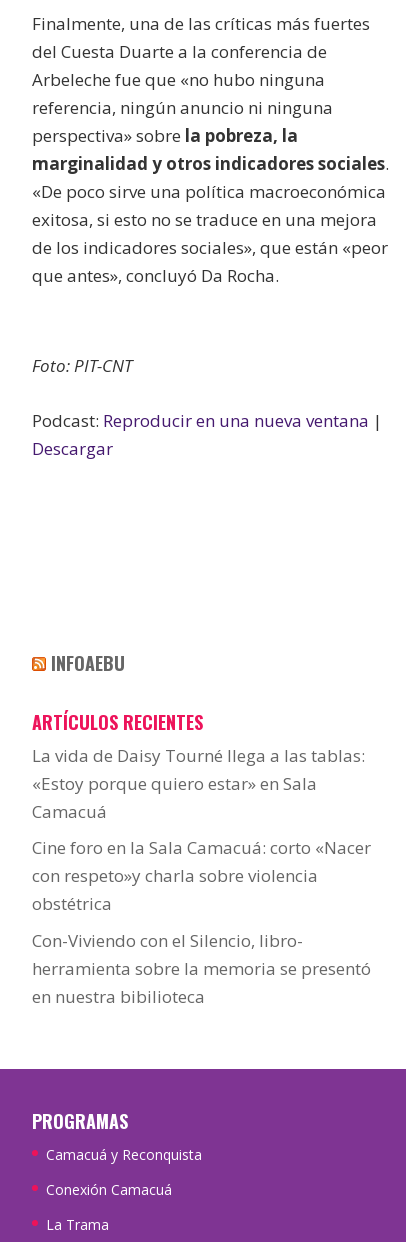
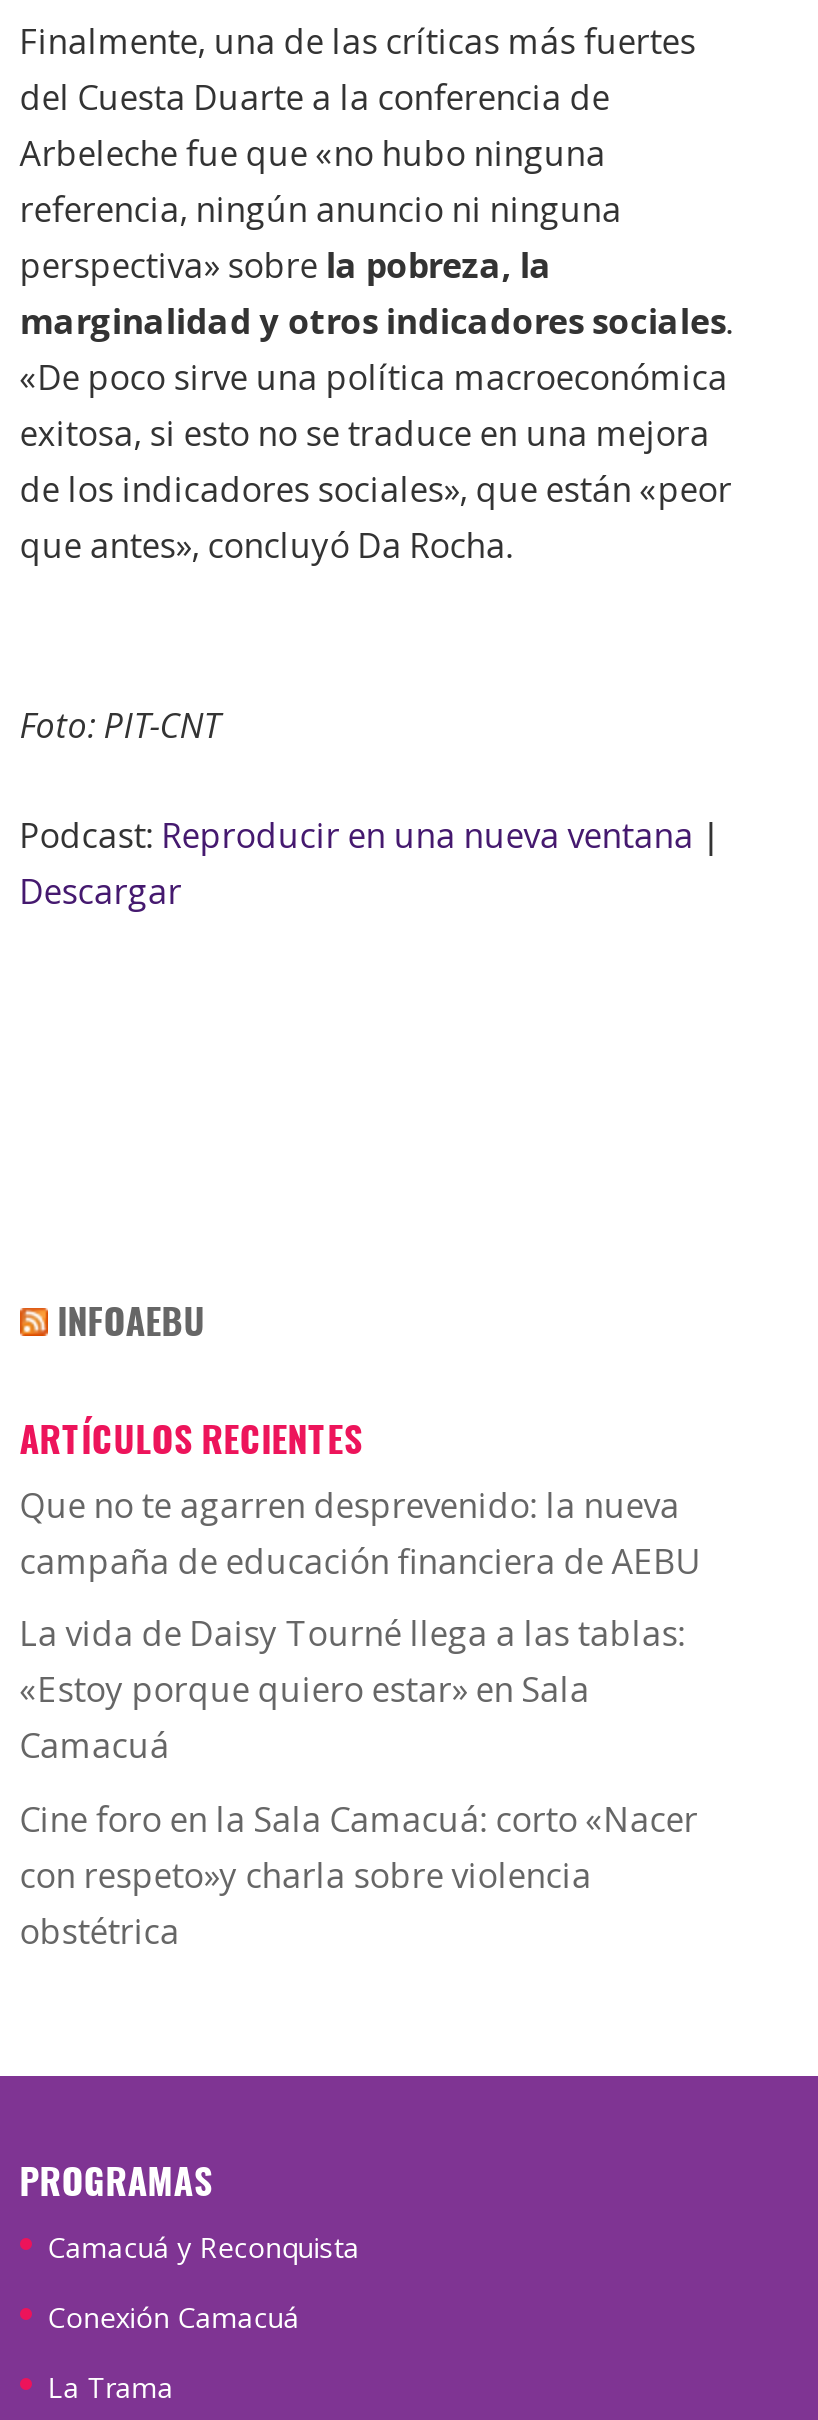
+ Que no te agarren desprevenido: la nueva
+ campaña de educación financiera de AEBU

moved down: La vida de Daisy Tourné llega a las tablas: | «Estoy porque quiero estar» en Sala | Camacuá | Cine foro en la Sala Camacuá: corto «Nacer | con respeto»y charla sobre violencia | obstétrica

- Con-Viviendo con el Silencio, libro-
- herramienta sobre la memoria se presentó
- en nuestra bibilioteca
